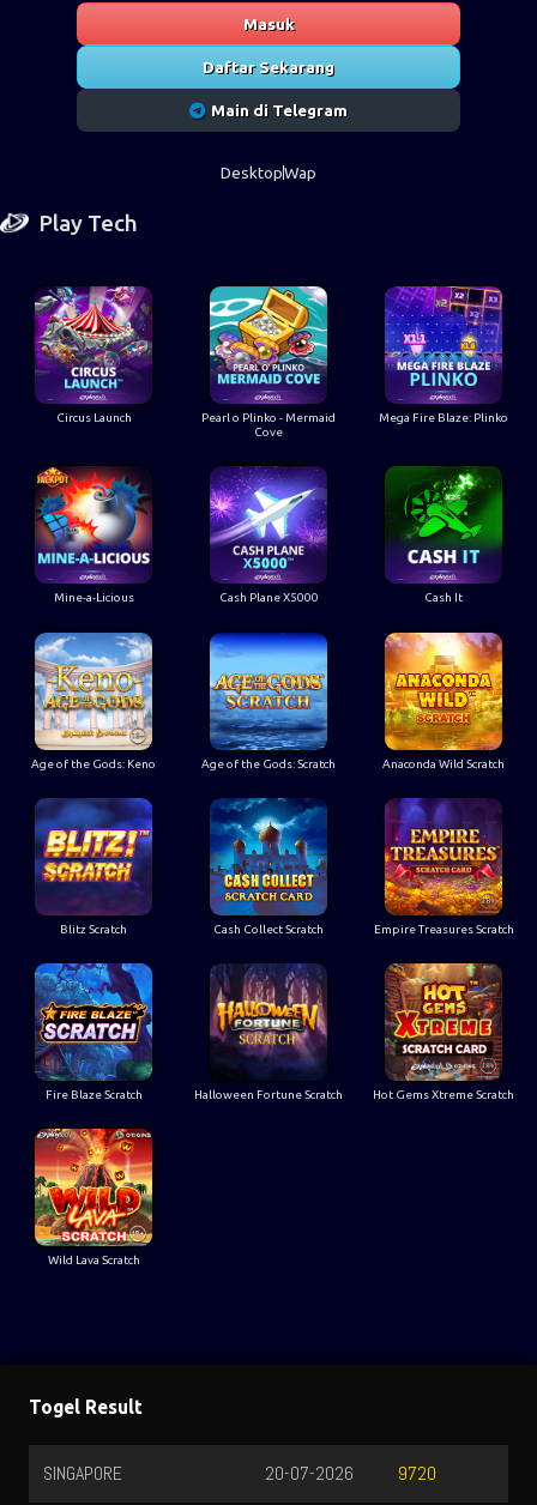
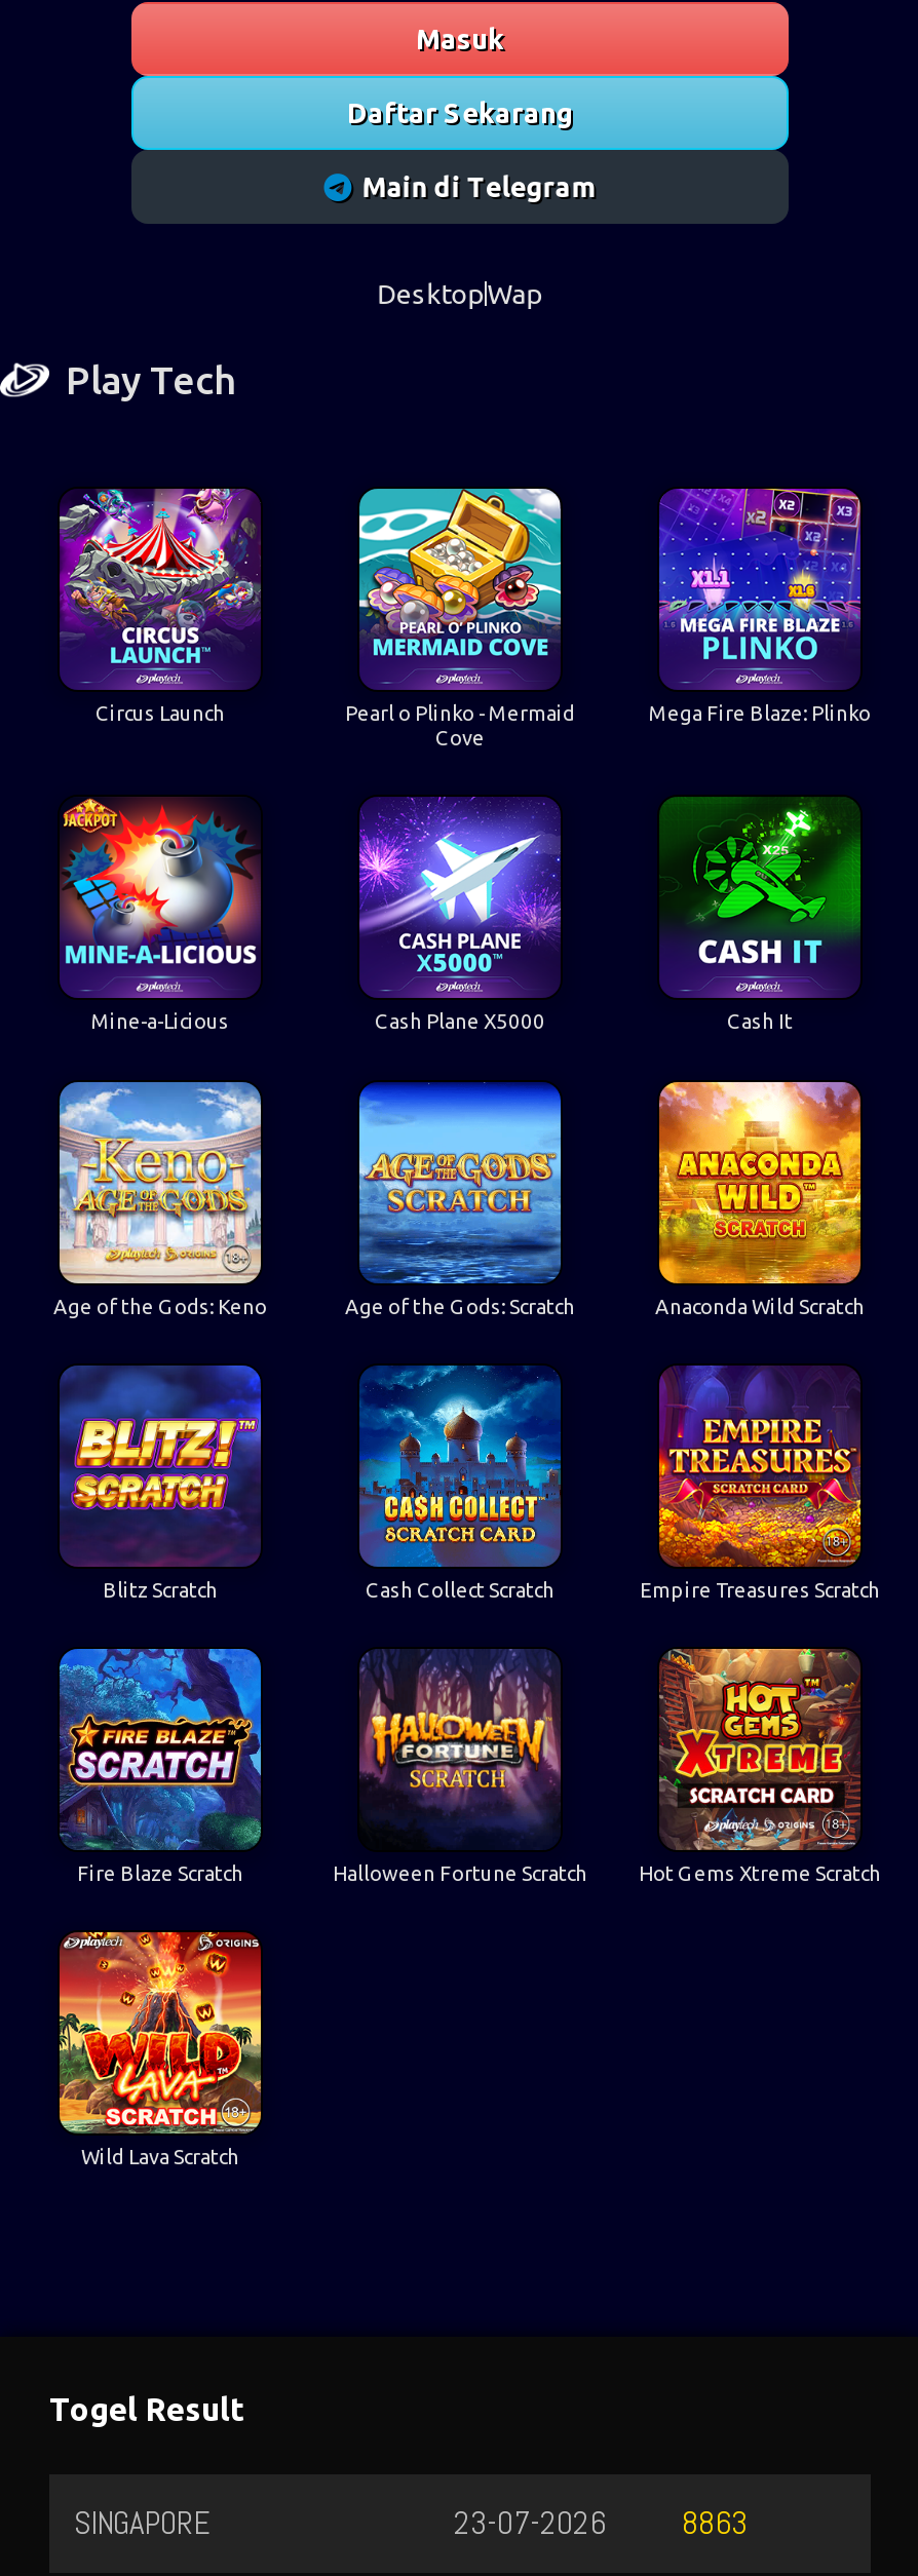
- 20-07-2026
+ 23-07-2026

- 9720
+ 8863
